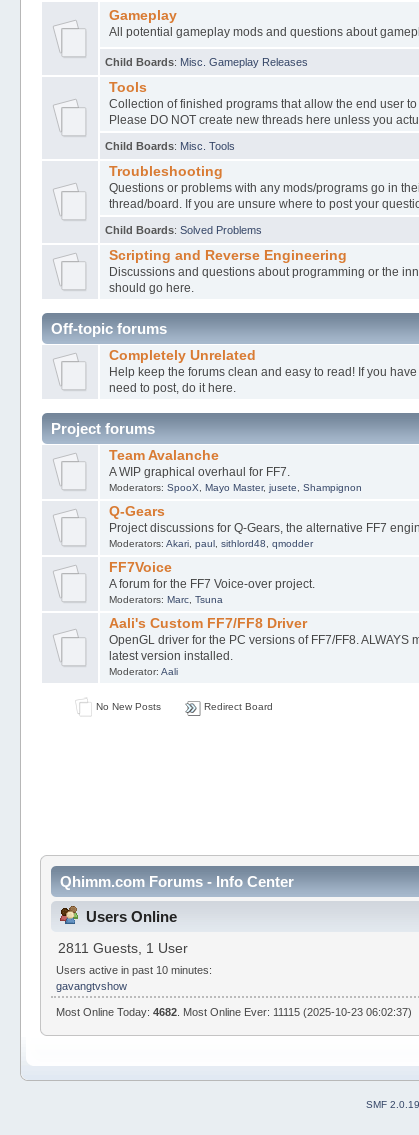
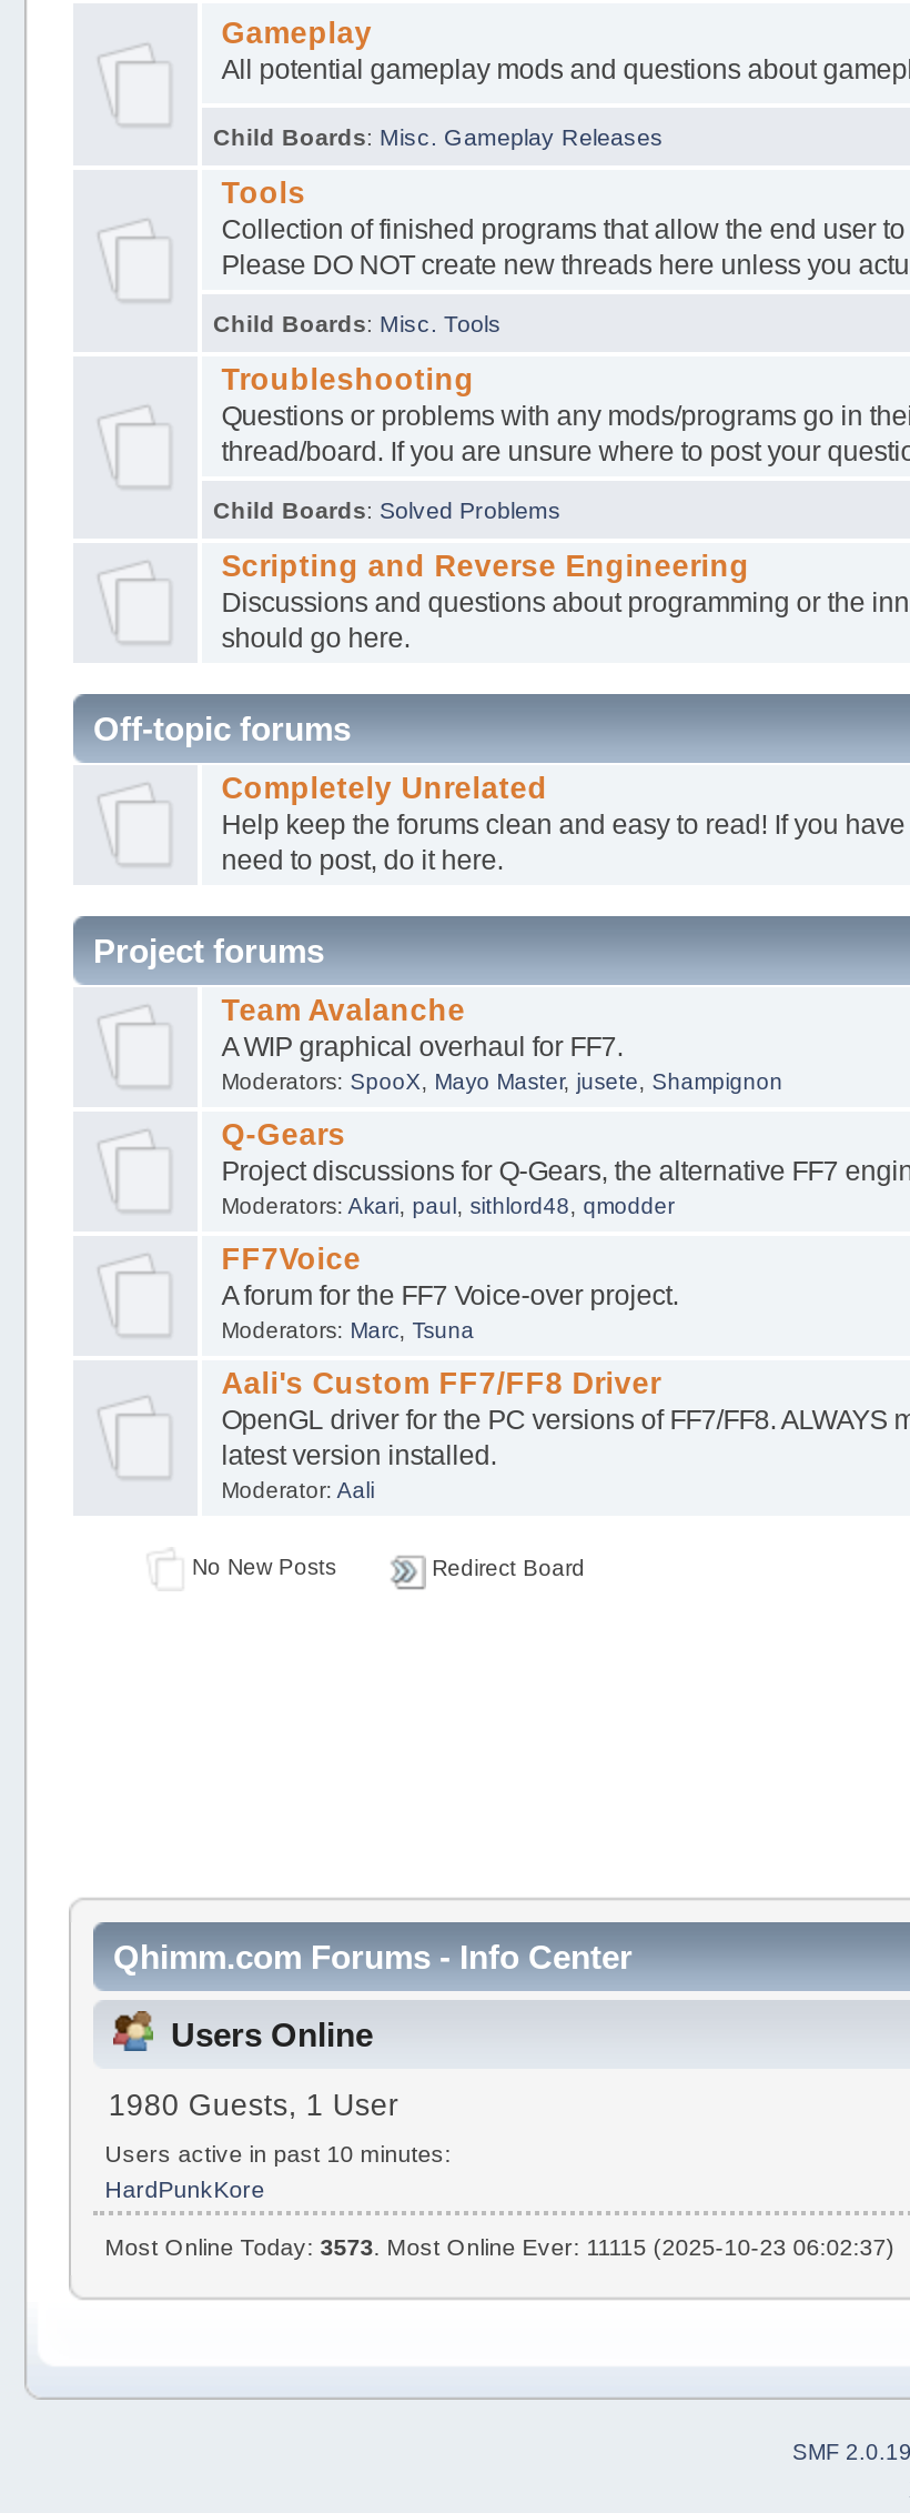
- 2811 Guests, 1 User
+ 1980 Guests, 1 User

- gavangtvshow
+ HardPunkKore

- Most Online Today: 4682. Most Online Ever: 11115 (2025-10-23 06:02:37)
+ Most Online Today: 3573. Most Online Ever: 11115 (2025-10-23 06:02:37)
